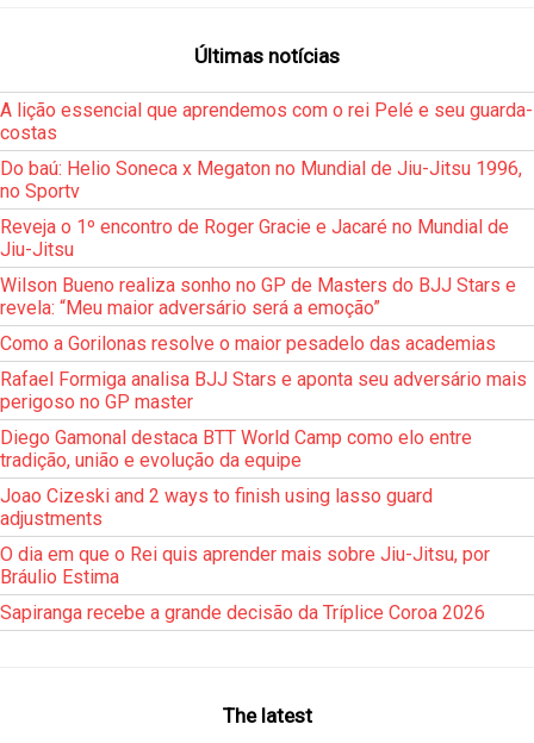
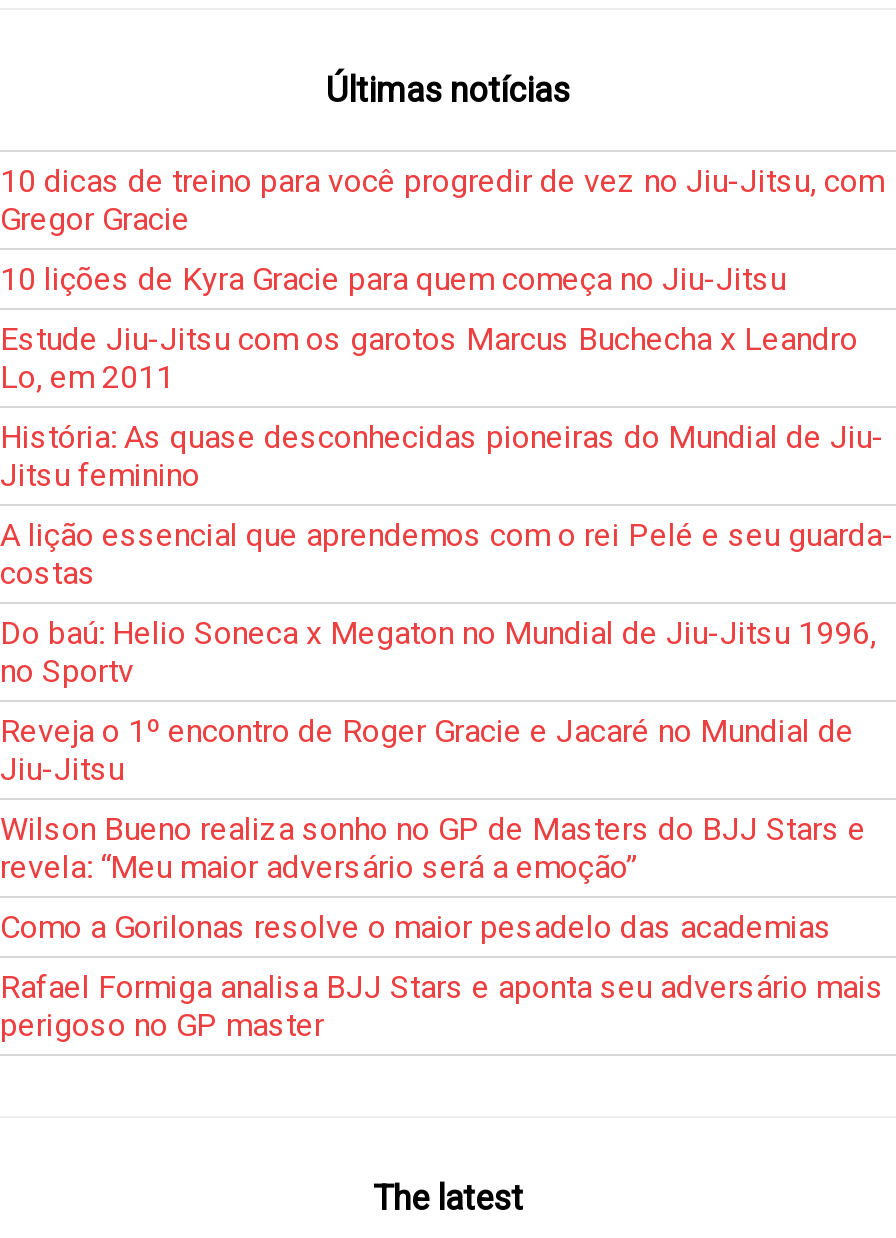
+ 10 dicas de treino para você progredir de vez no Jiu-Jitsu, com
+ Gregor Gracie
+ 10 lições de Kyra Gracie para quem começa no Jiu-Jitsu
+ Estude Jiu-Jitsu com os garotos Marcus Buchecha x Leandro
+ Lo, em 2011
+ História: As quase desconhecidas pioneiras do Mundial de Jiu-
+ Jitsu feminino

moved down: A lição essencial que aprendemos com o rei Pelé e seu guarda- | costas | Do baú: Helio Soneca x Megaton no Mundial de Jiu-Jitsu 1996, | ... | Rafael Formiga analisa BJJ Stars e aponta seu adversário mais | perigoso no GP master

- Diego Gamonal destaca BTT World Camp como elo entre
- tradição, união e evolução da equipe
- Joao Cizeski and 2 ways to finish using lasso guard
- adjustments
- O dia em que o Rei quis aprender mais sobre Jiu-Jitsu, por
- Bráulio Estima
- Sapiranga recebe a grande decisão da Tríplice Coroa 2026
